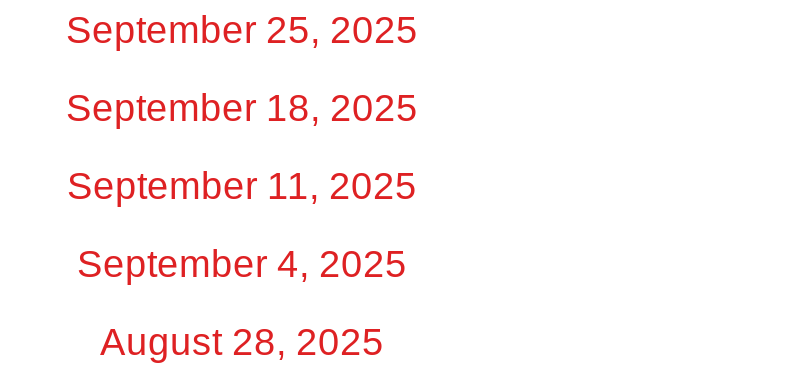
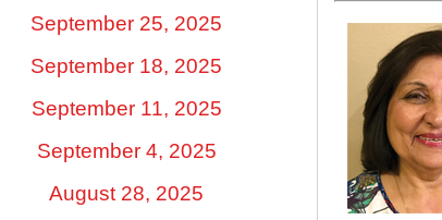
+ [image]
